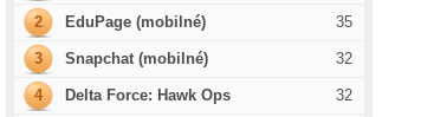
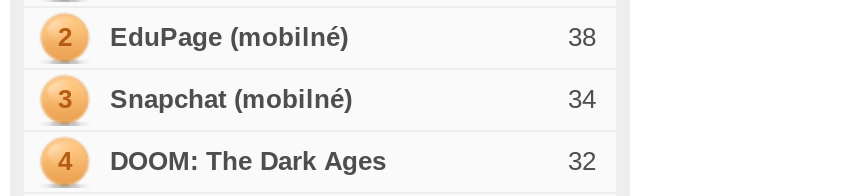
- 35
+ 38

- 32
+ 34

- Delta Force: Hawk Ops
+ DOOM: The Dark Ages
